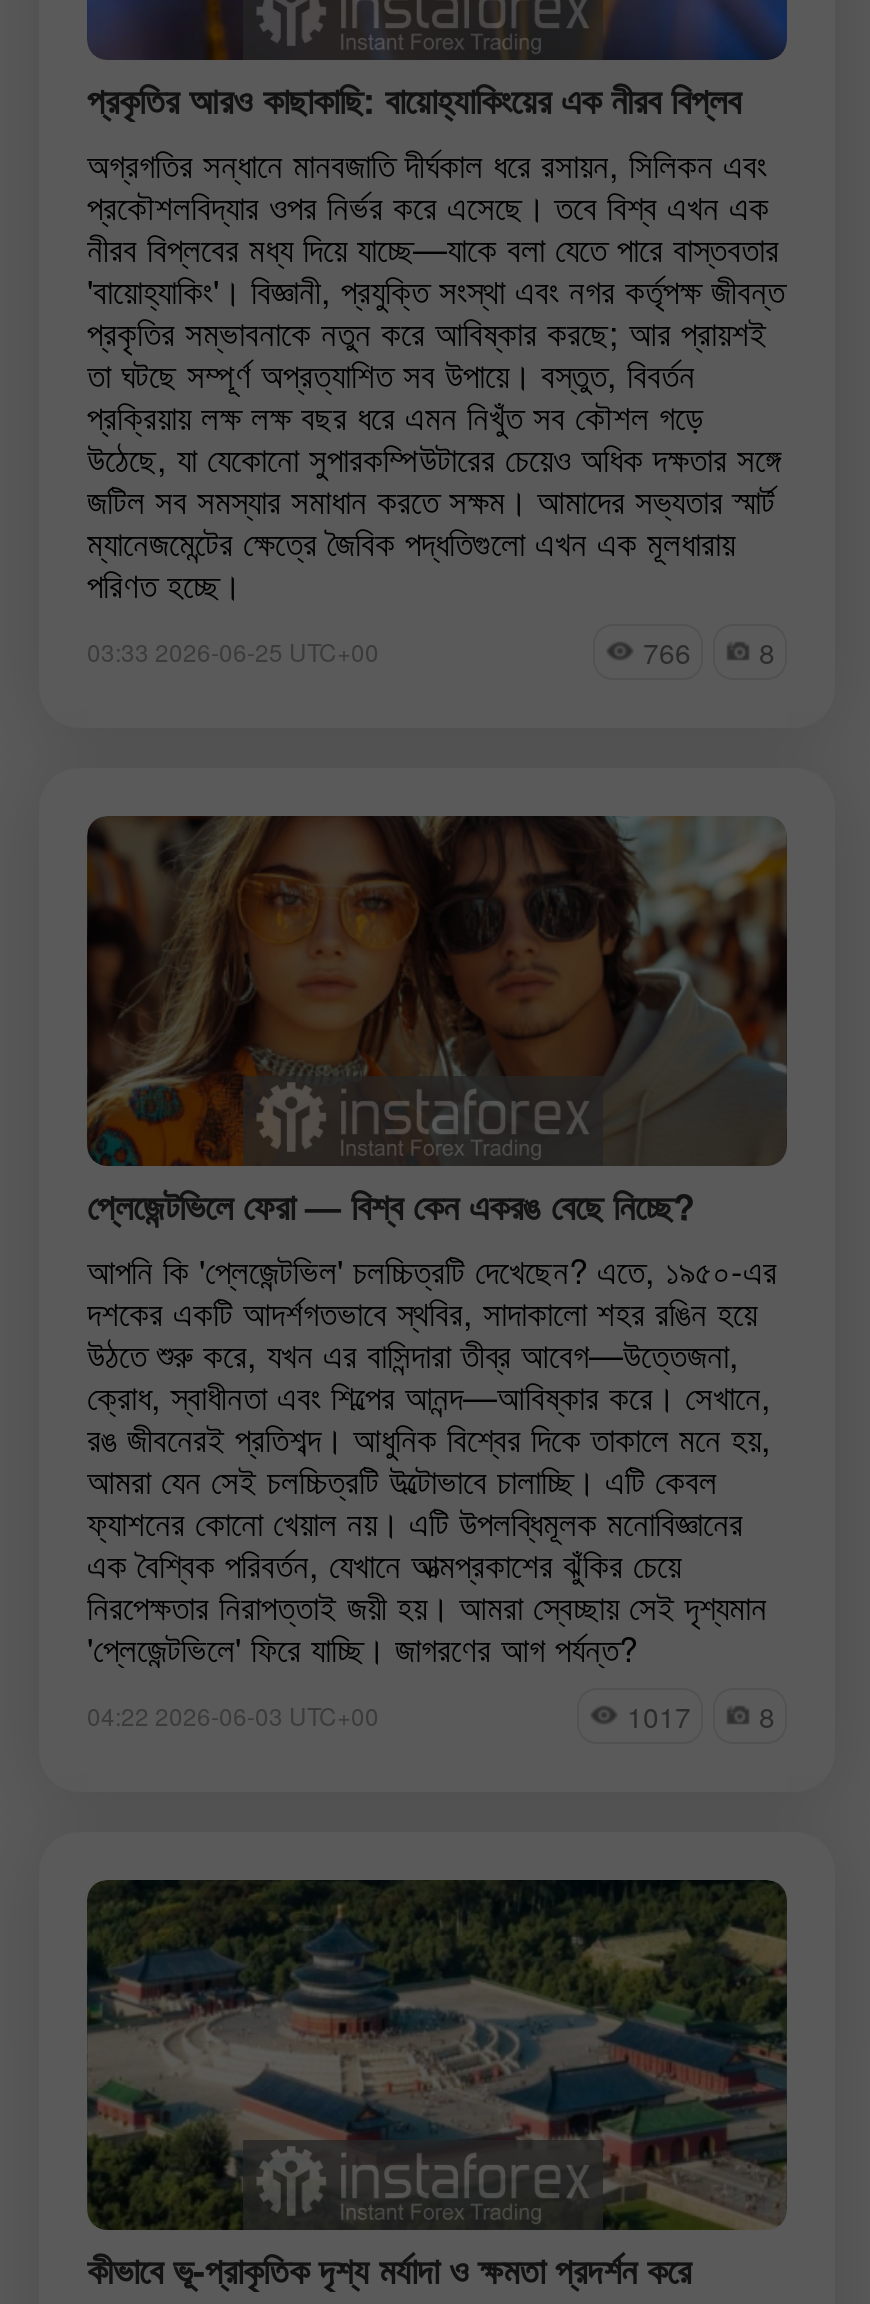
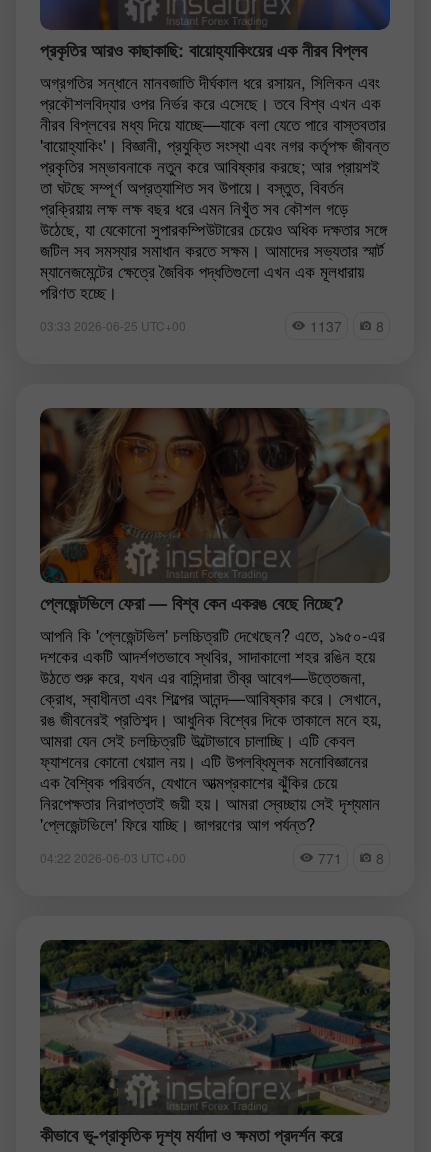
- 766 8
+ 1137 8

- 1017 8
+ 771 8
